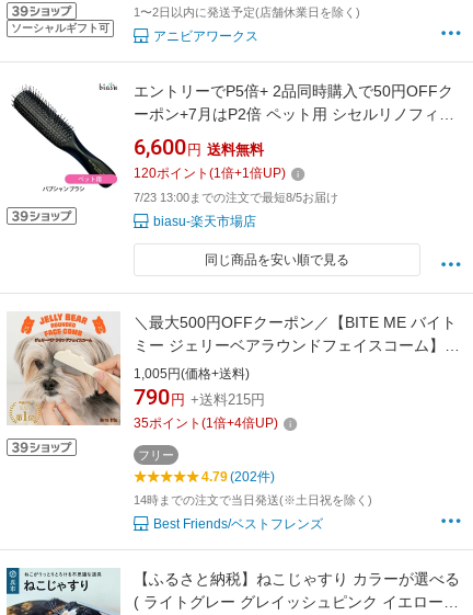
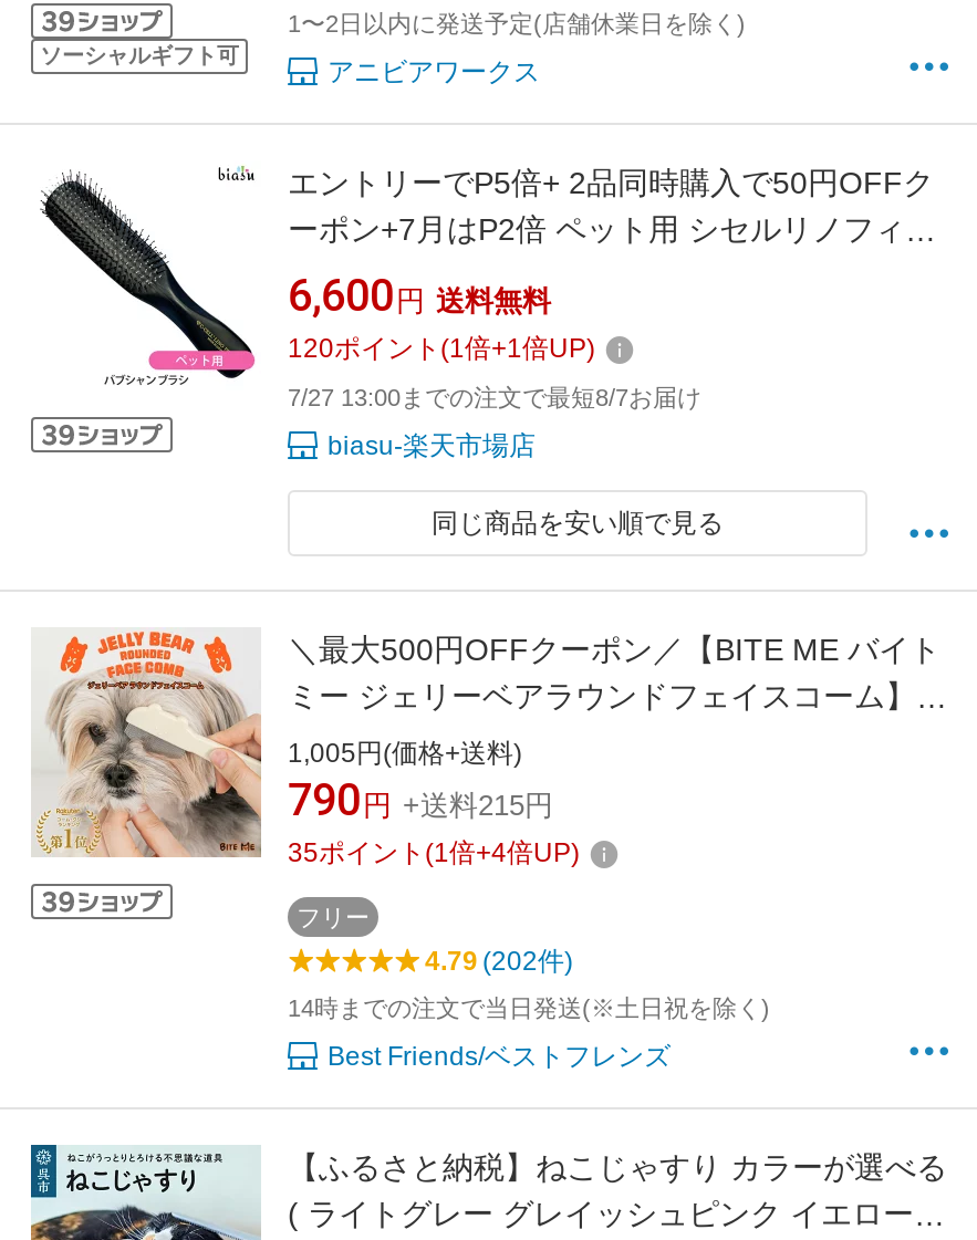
- 7/23 13:00までの注文で最短8/5お届け
+ 7/27 13:00までの注文で最短8/7お届け
